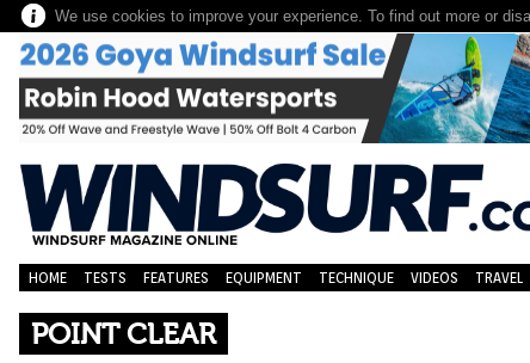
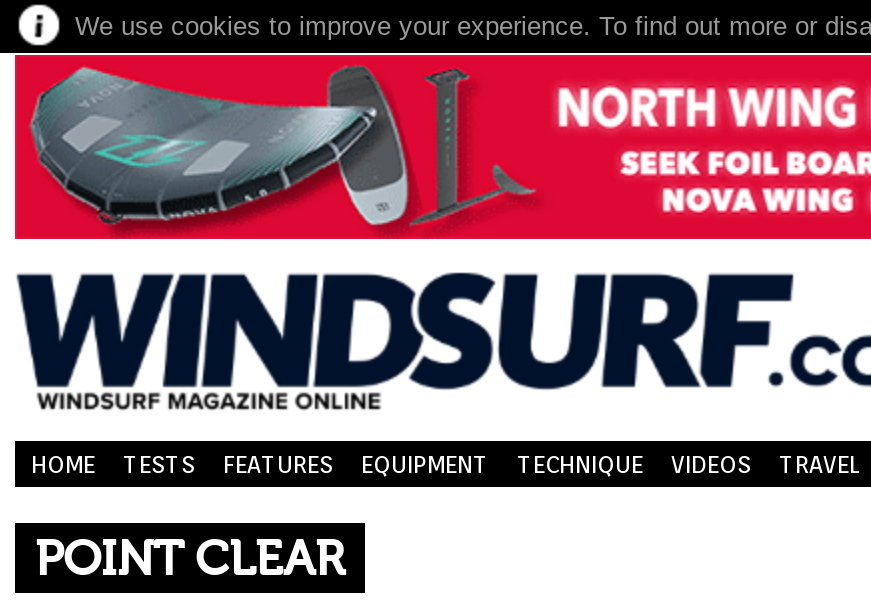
- [image]
+ [image]
